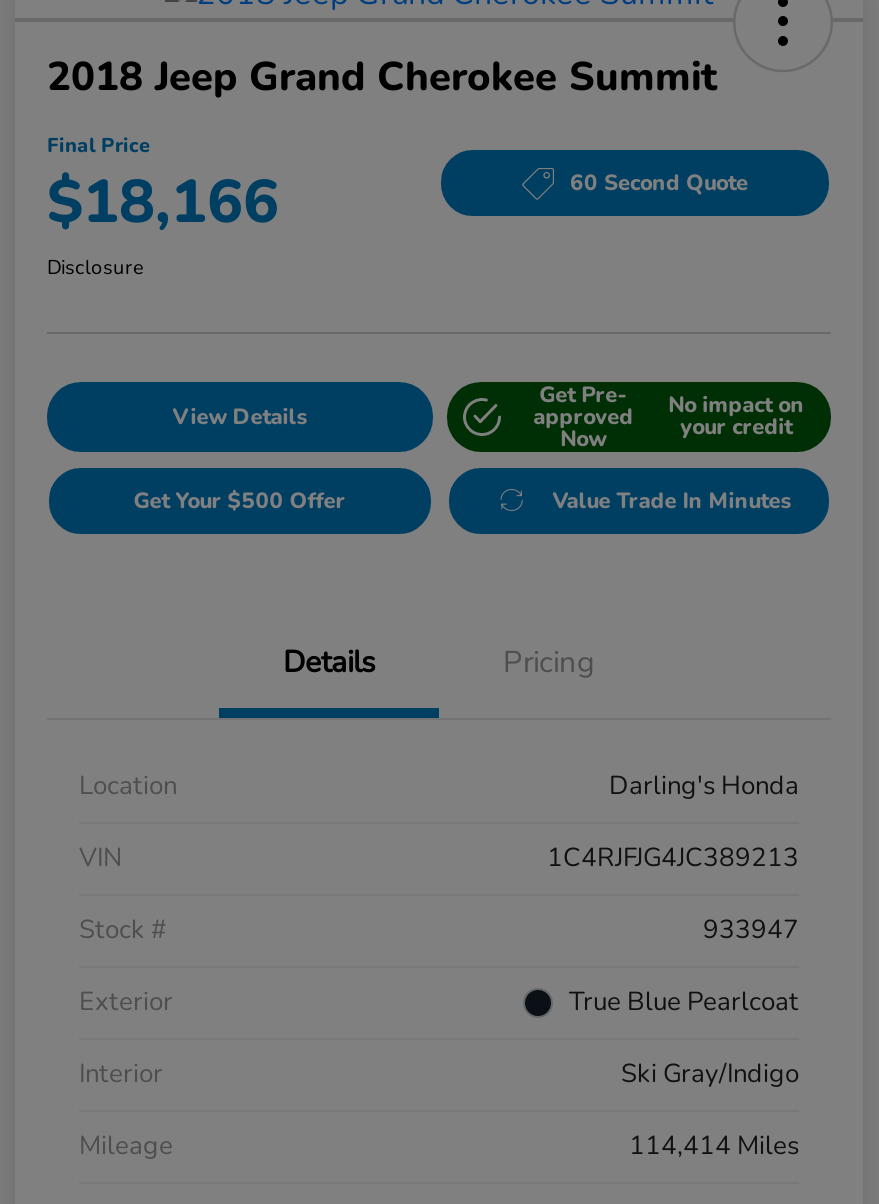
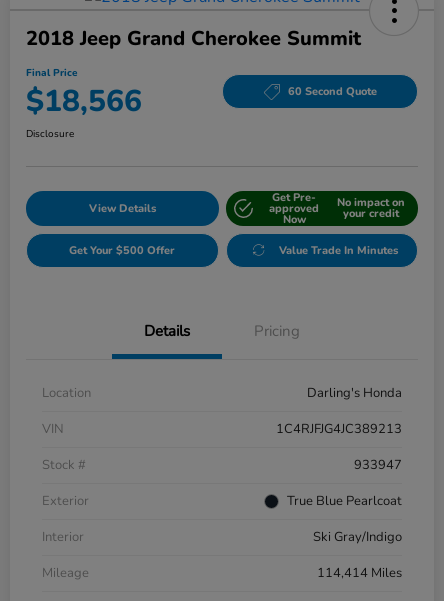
- $18,166
+ $18,566
